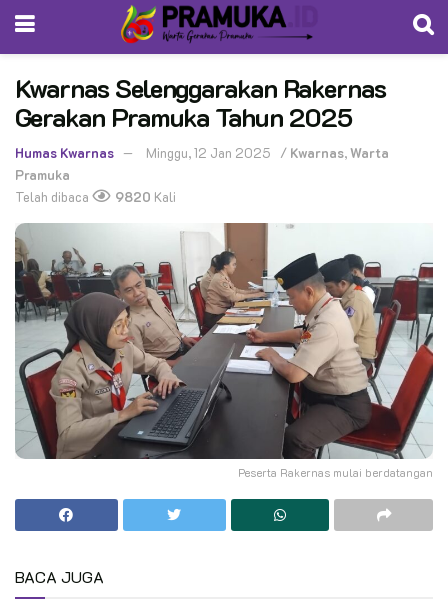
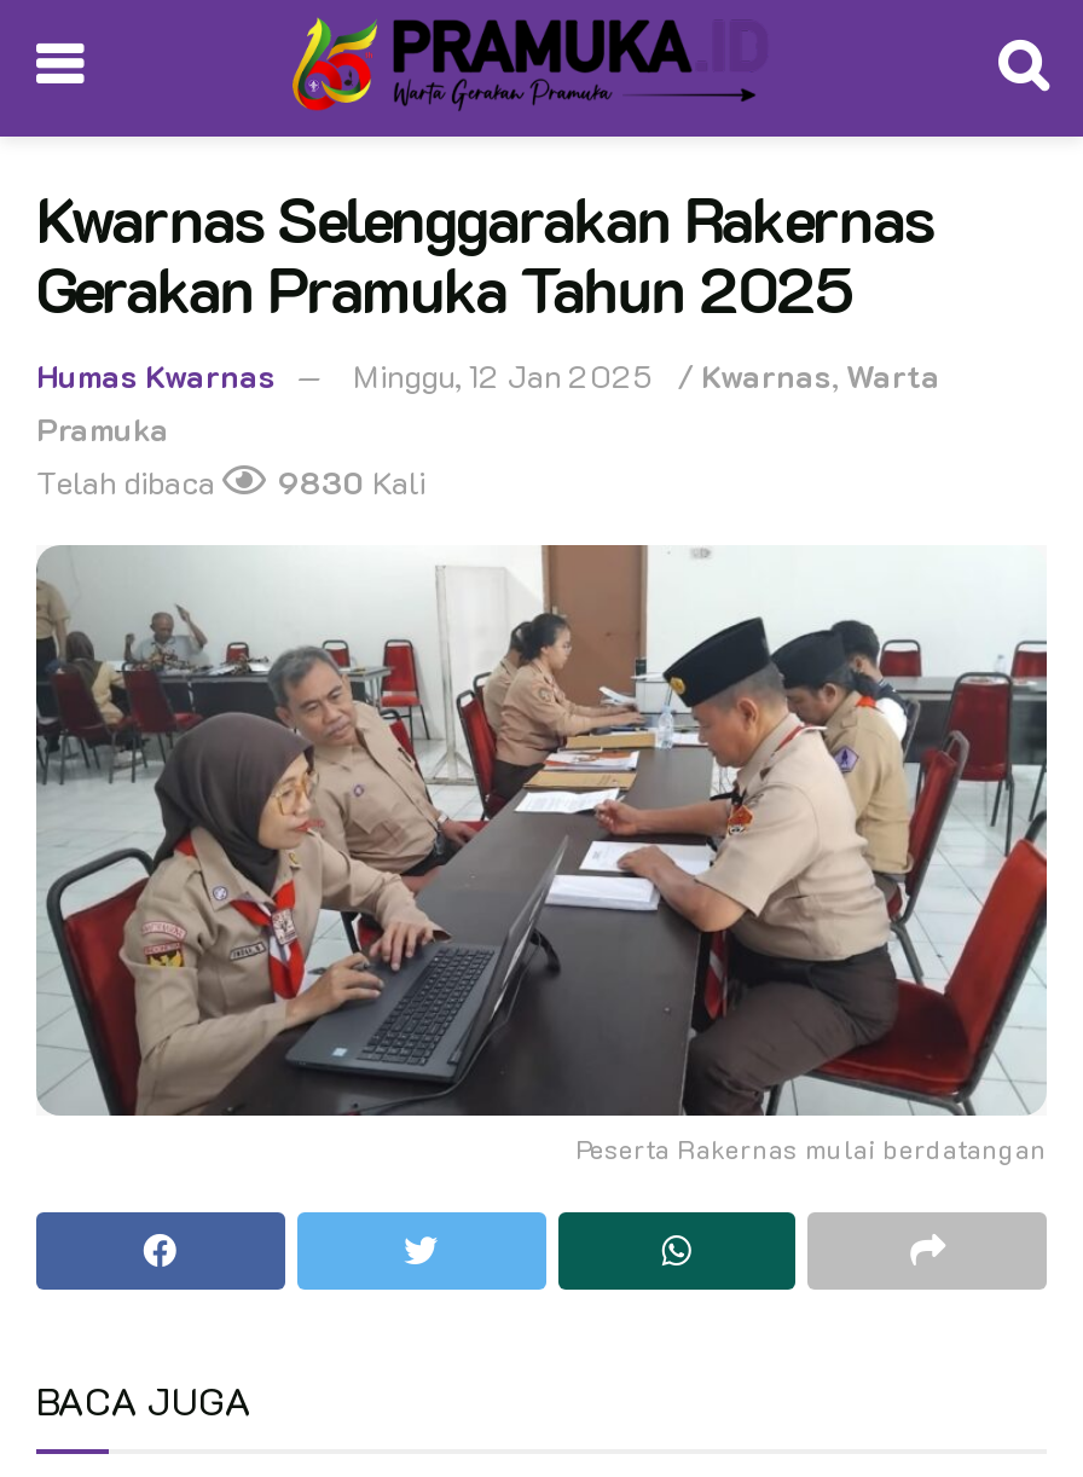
- Telah dibaca 9820 Kali
+ Telah dibaca 9830 Kali
